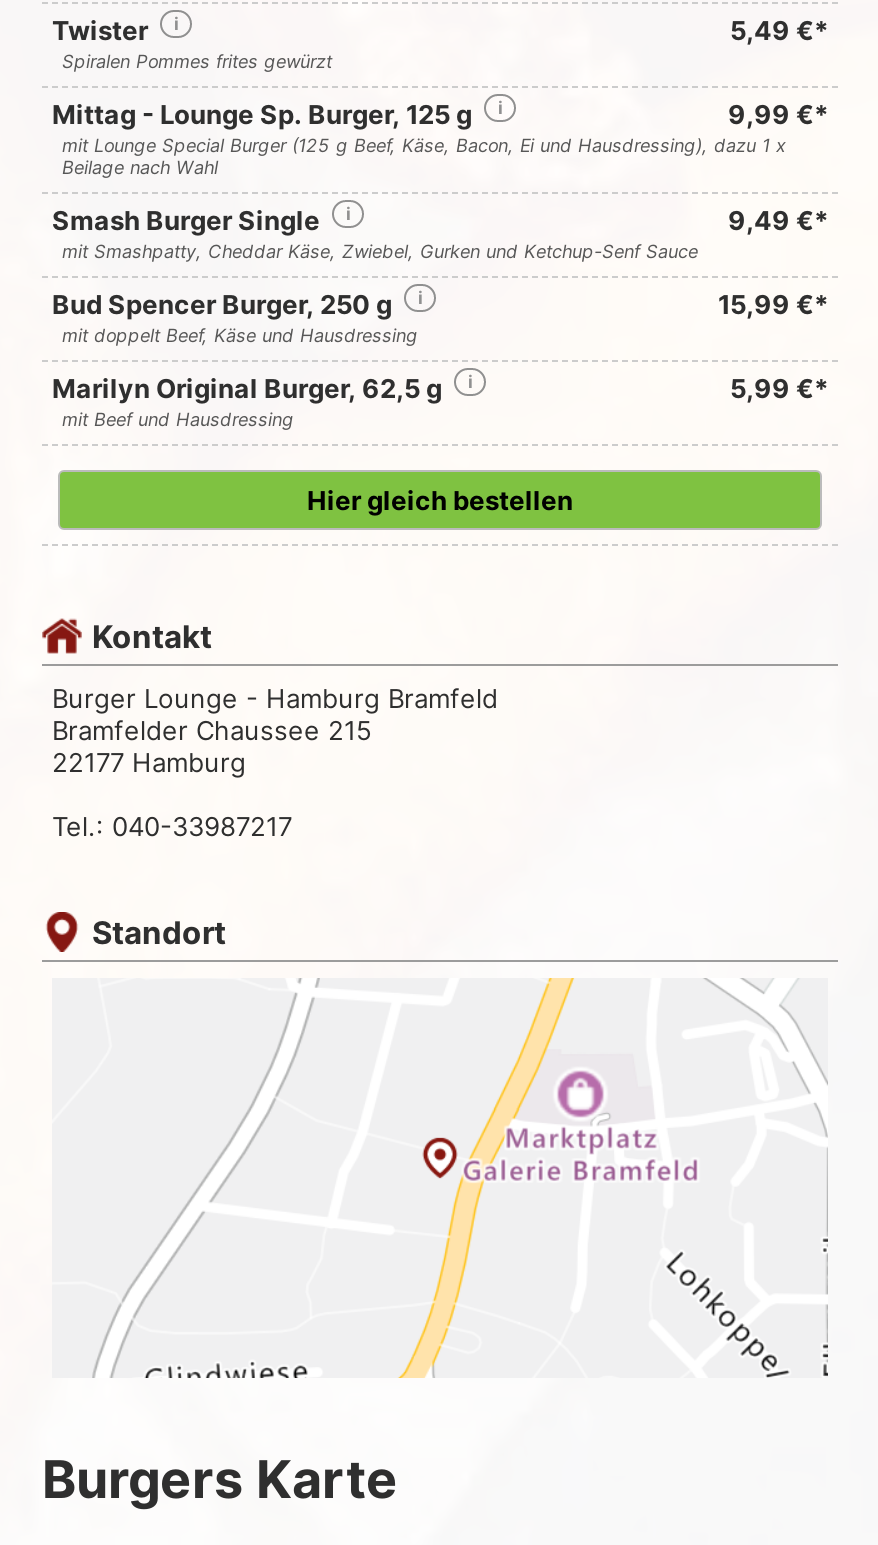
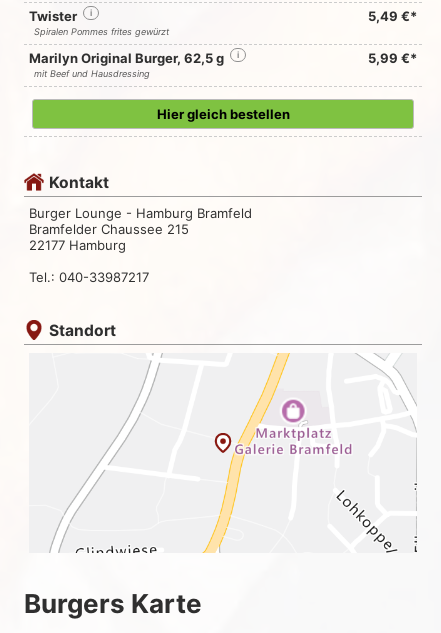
- Mittag - Lounge Sp. Burger, 125 g
- 9,99 €*
- mit Lounge Special Burger (125 g Beef, Käse, Bacon, Ei und Hausdressing), dazu 1 x
- Beilage nach Wahl
- Smash Burger Single
- 9,49 €*
- mit Smashpatty, Cheddar Käse, Zwiebel, Gurken und Ketchup-Senf Sauce
- Bud Spencer Burger, 250 g
- 15,99 €*
- mit doppelt Beef, Käse und Hausdressing
